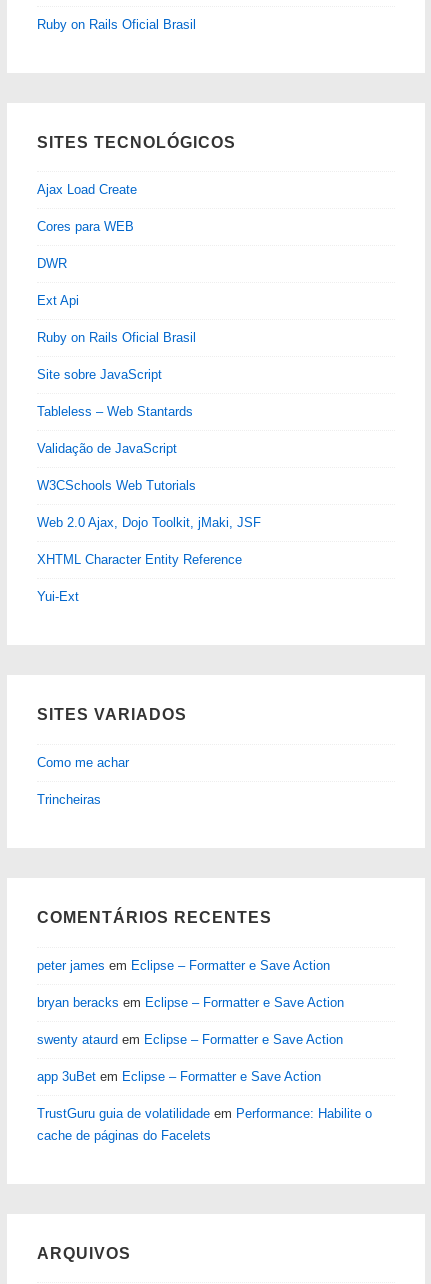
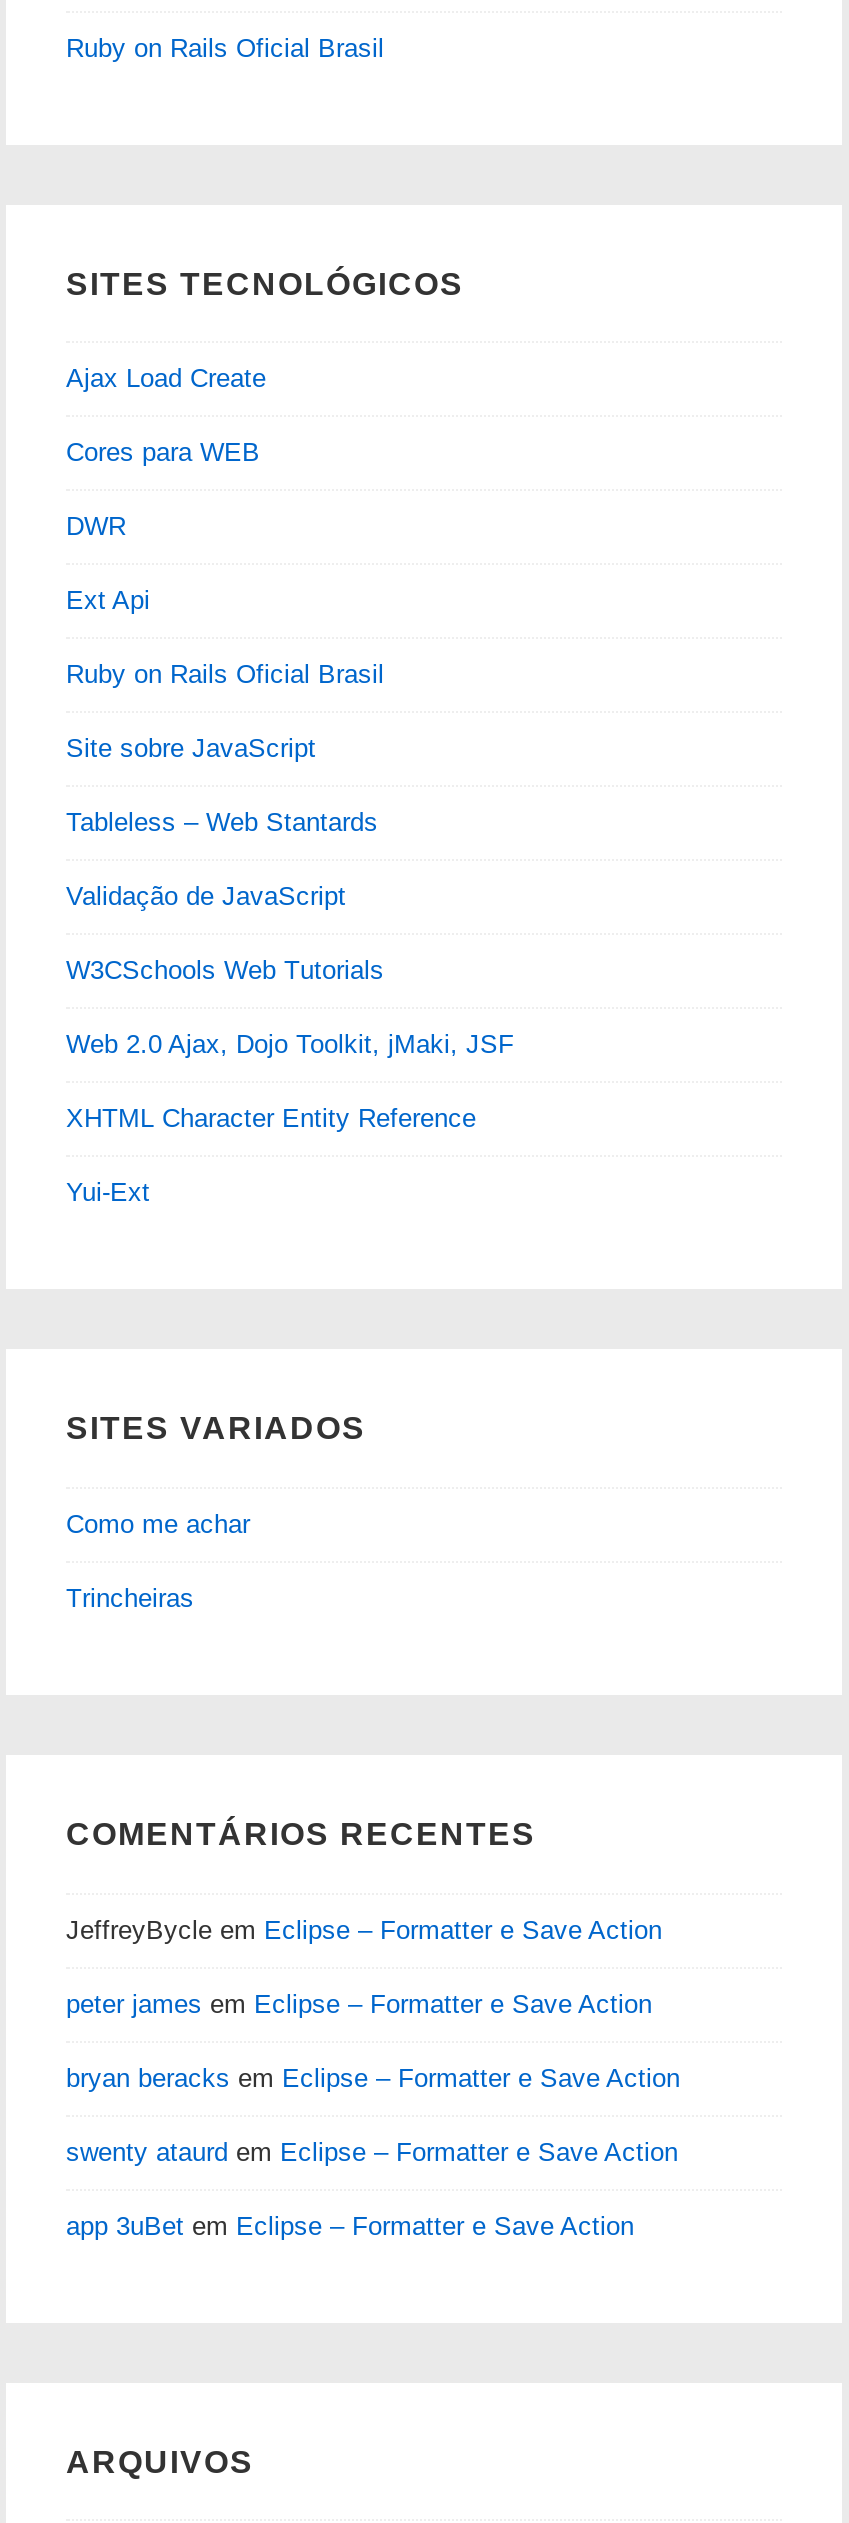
+ JeffreyBycle em Eclipse – Formatter e Save Action

moved down: peter james em Eclipse – Formatter e Save Action | bryan beracks em Eclipse – Formatter e Save Action | swenty ataurd em Eclipse – Formatter e Save Action | app 3uBet em Eclipse – Formatter e Save Action

- TrustGuru guia de volatilidade em Performance: Habilite o
- cache de páginas do Facelets
